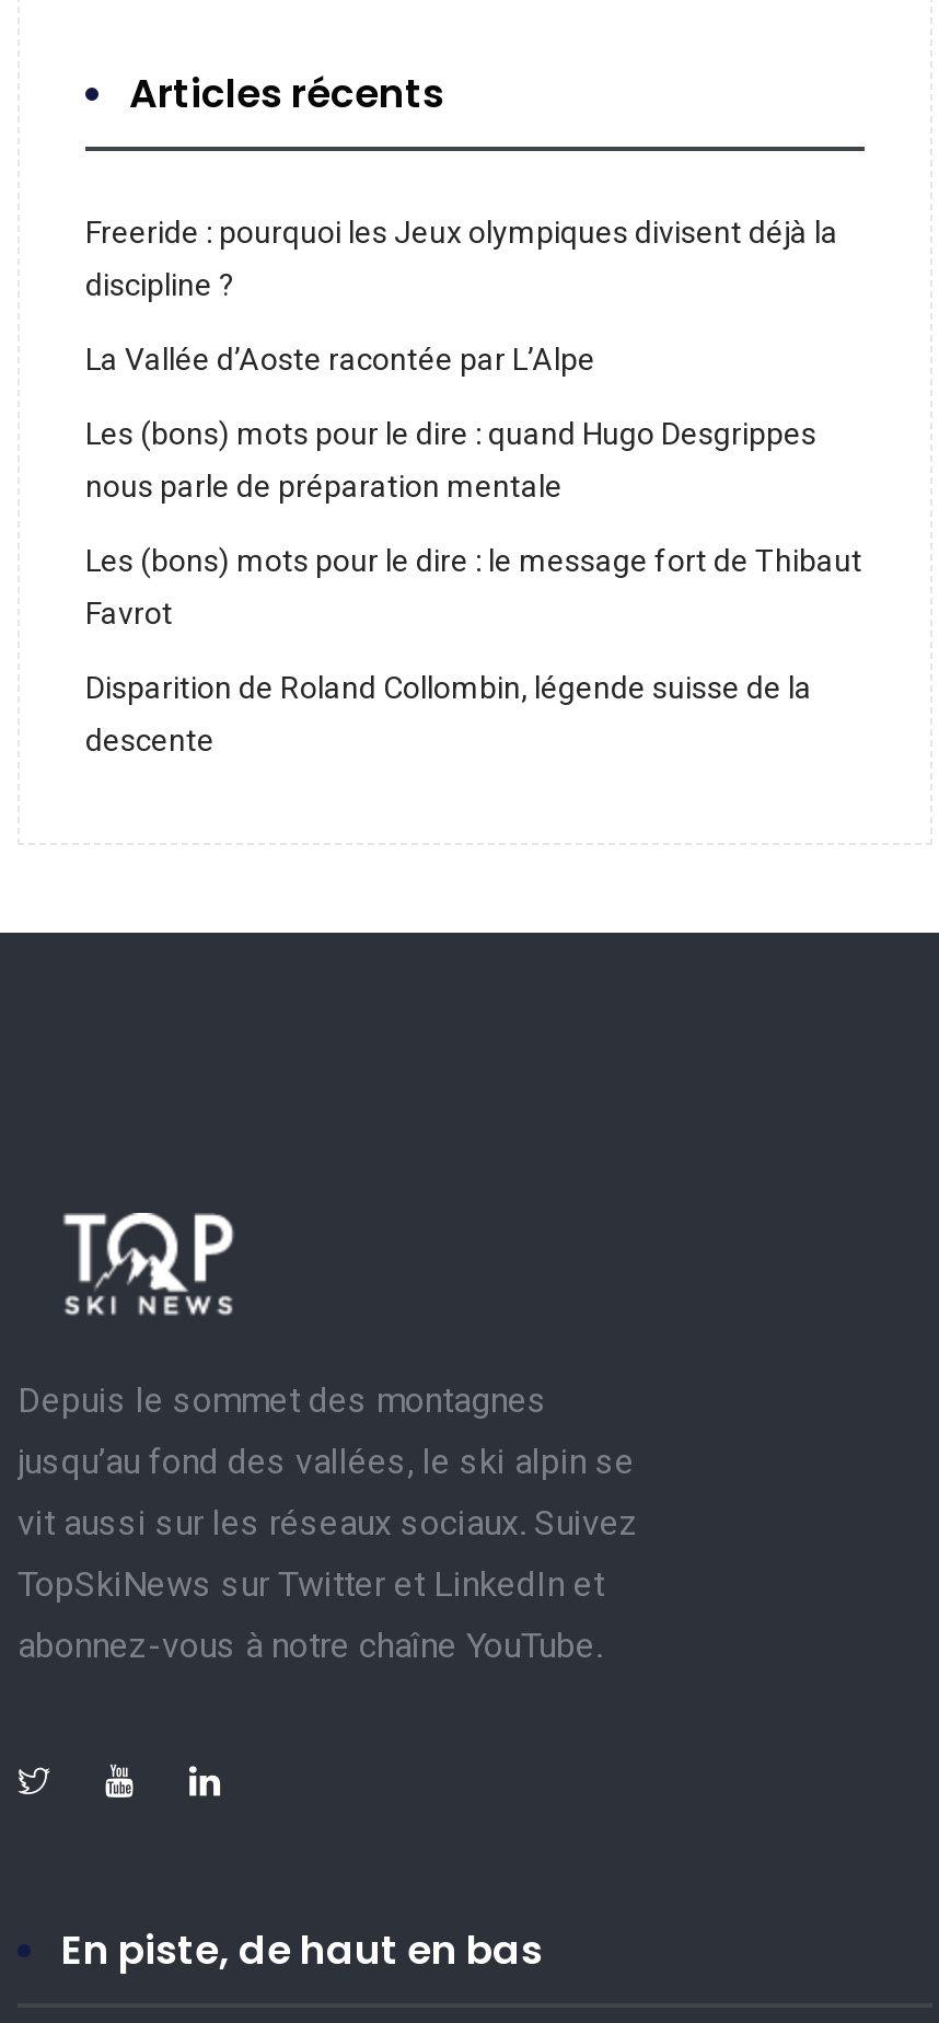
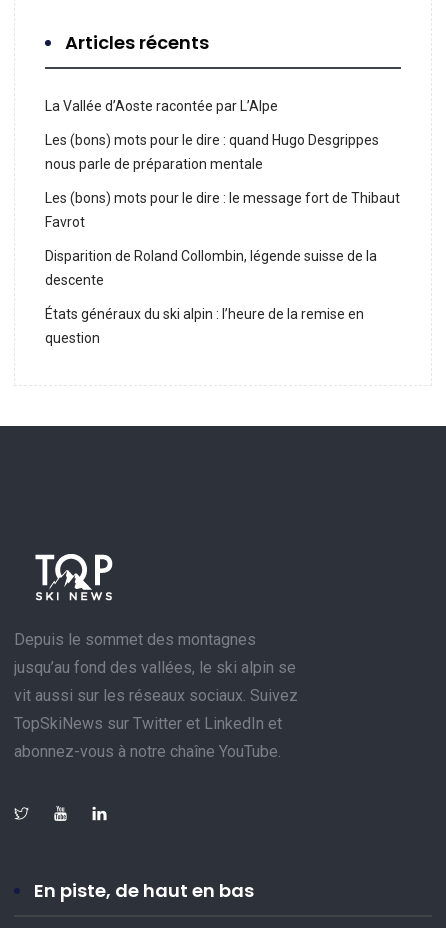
- Freeride : pourquoi les Jeux olympiques divisent déjà la
- discipline ?

moved up: La Vallée d’Aoste racontée par L’Alpe | Les (bons) mots pour le dire : quand Hugo Desgrippes | nous parle de préparation mentale | Les (bons) mots pour le dire : le message fort de Thibaut | Favrot | Disparition de Roland Collombin, légende suisse de la | descente

+ États généraux du ski alpin : l’heure de la remise en
+ question
